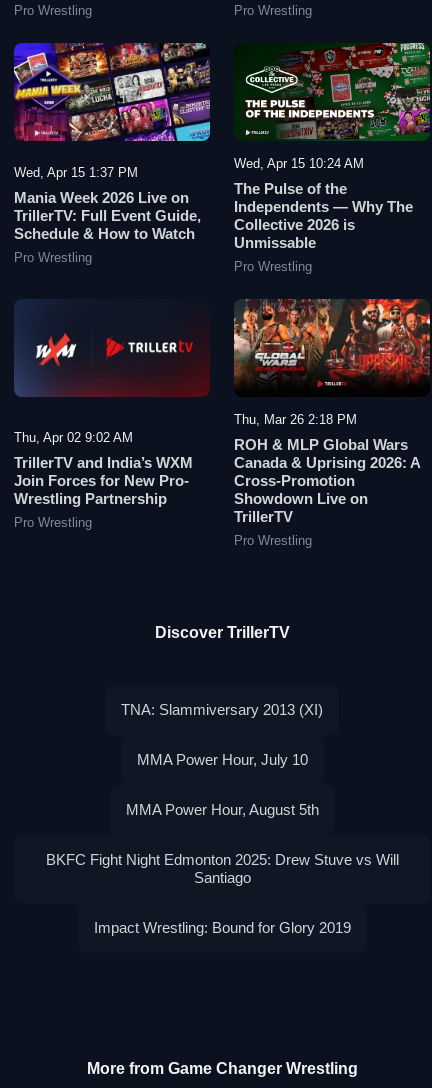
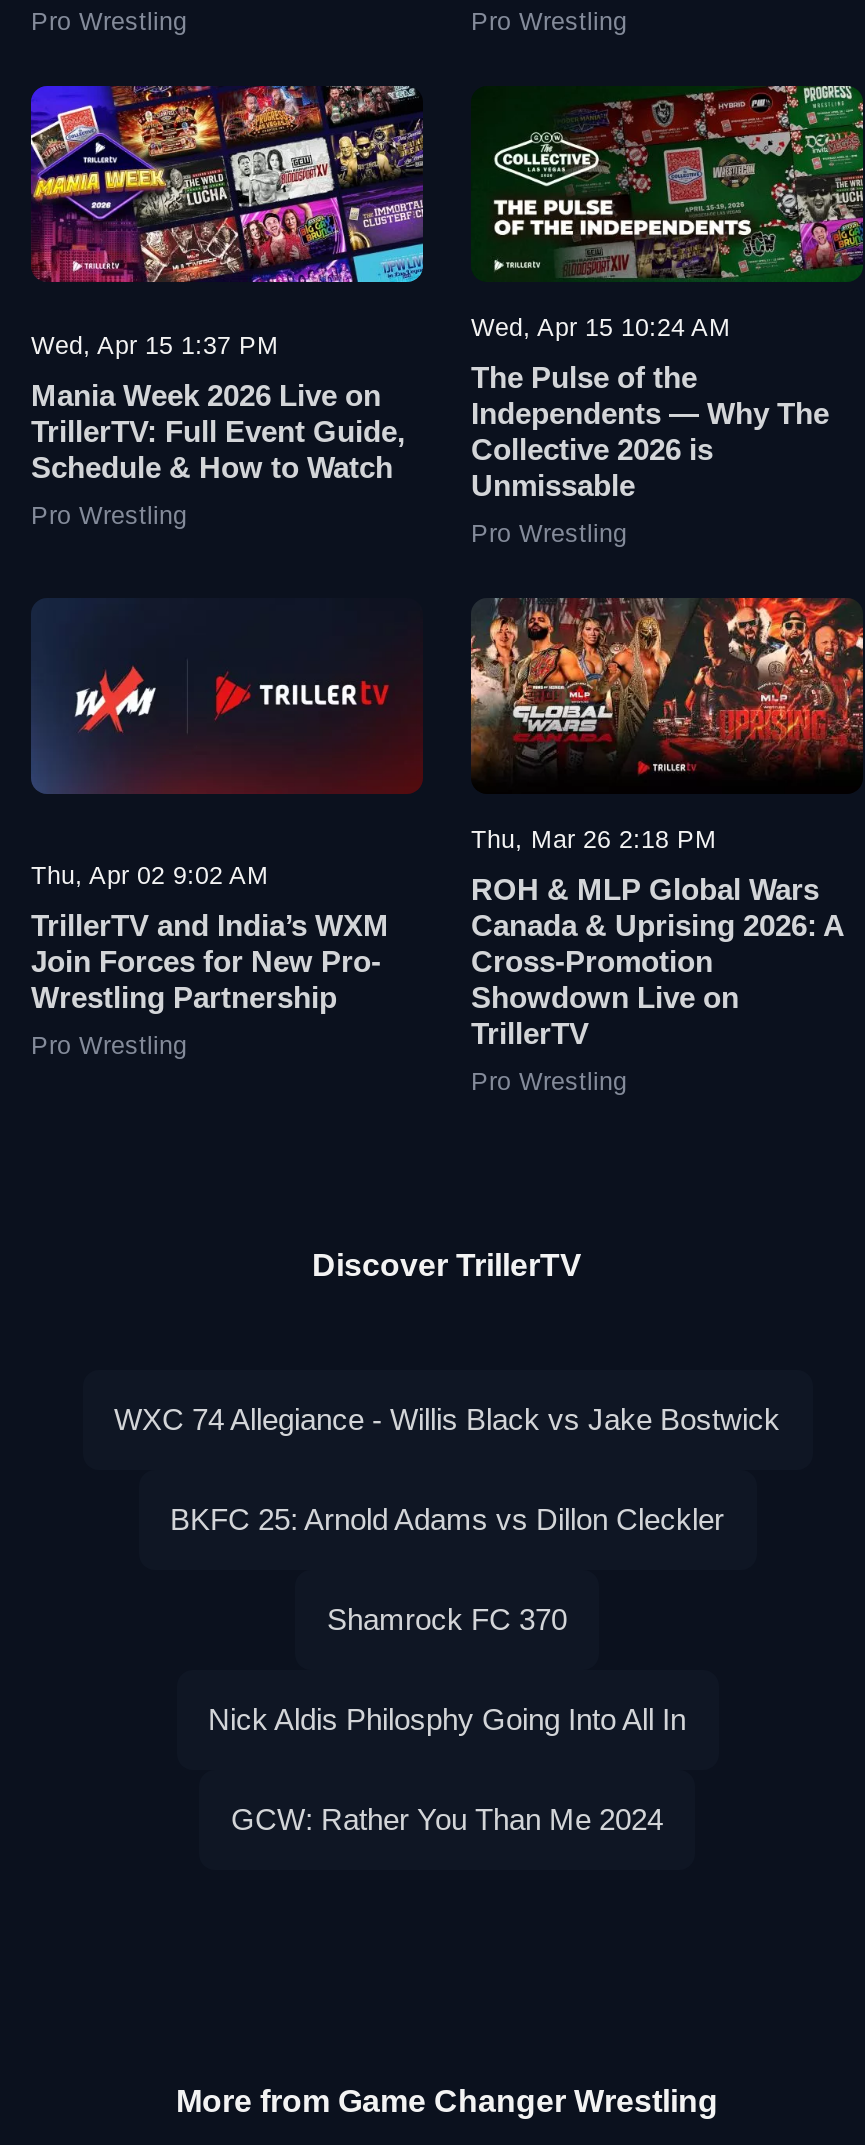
- TNA: Slammiversary 2013 (XI)
+ WXC 74 Allegiance - Willis Black vs Jake Bostwick

- MMA Power Hour, July 10
+ BKFC 25: Arnold Adams vs Dillon Cleckler

- MMA Power Hour, August 5th
+ Shamrock FC 370

- BKFC Fight Night Edmonton 2025: Drew Stuve vs Will
- Santiago
+ Nick Aldis Philosphy Going Into All In

- Impact Wrestling: Bound for Glory 2019
+ GCW: Rather You Than Me 2024
